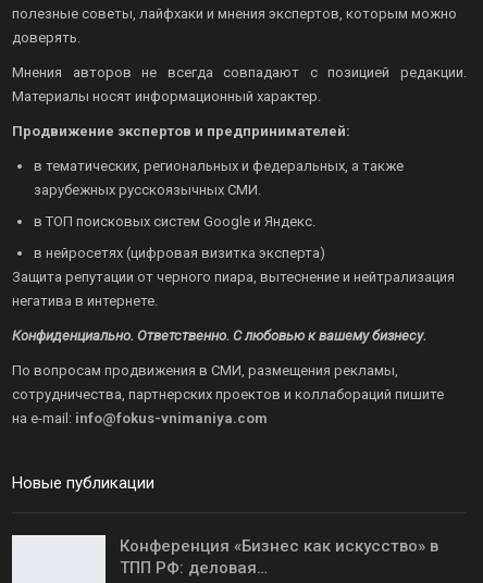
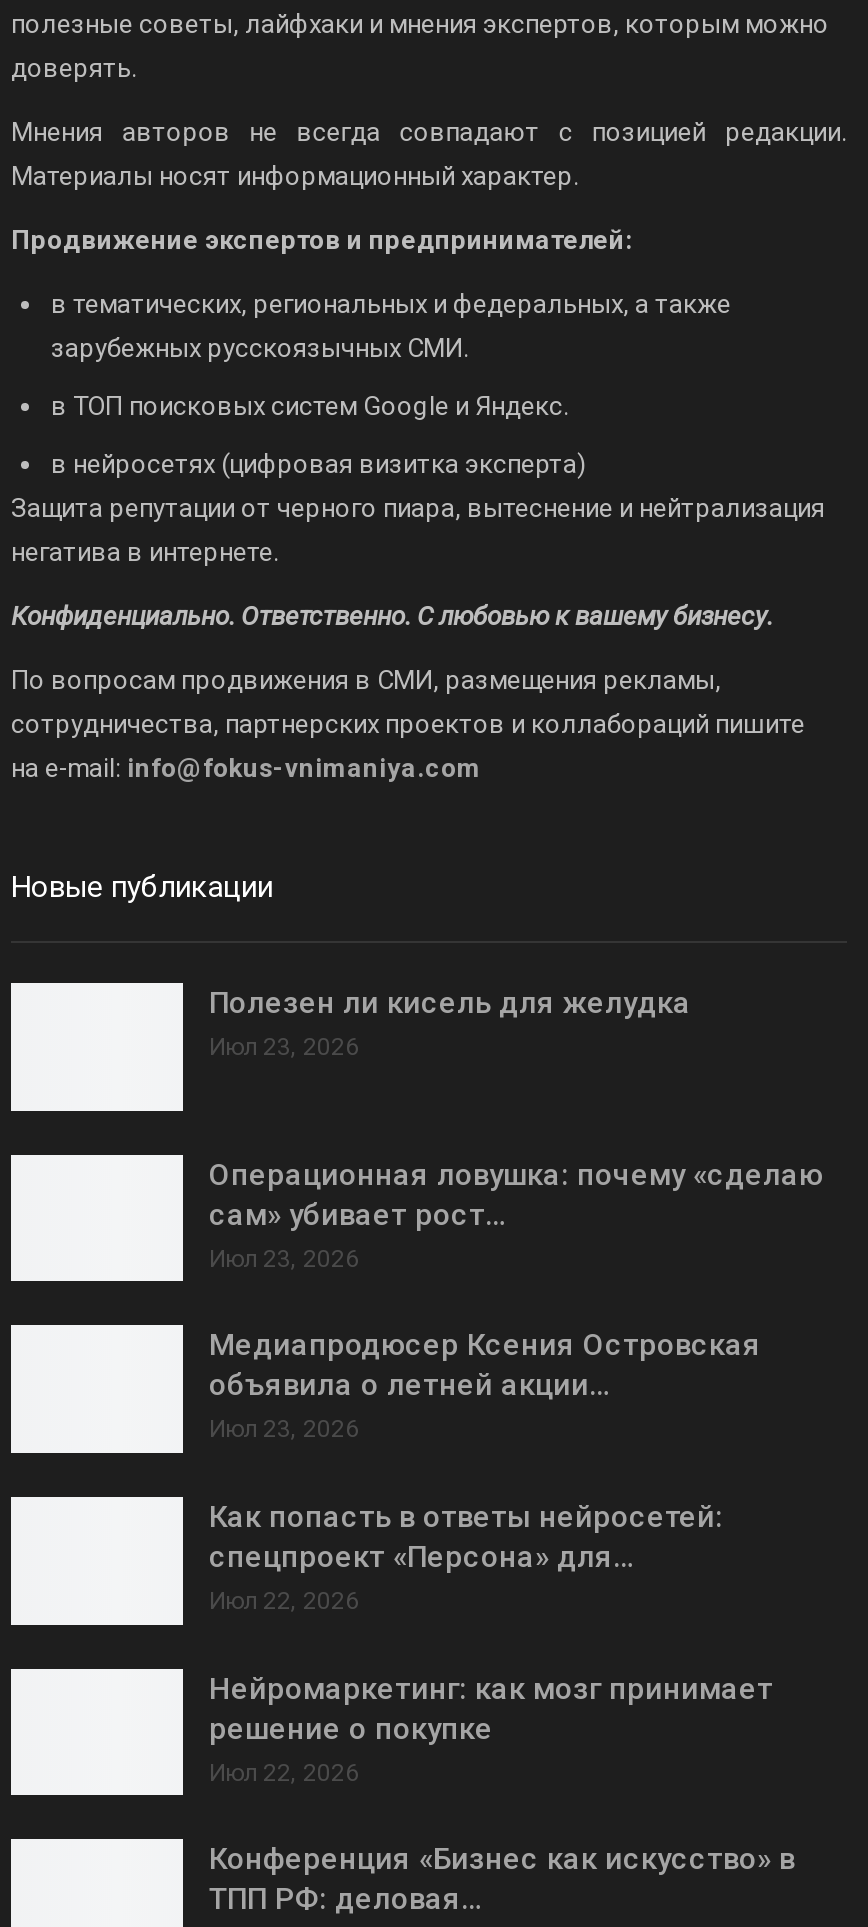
+ Полезен ли кисель для желудка
+ Июл 23, 2026

+ Операционная ловушка: почему «сделаю
+ сам» убивает рост…
+ Июл 23, 2026
+ Медиапродюсер Ксения Островская
+ объявила о летней акции…
+ Июл 23, 2026
+ Как попасть в ответы нейросетей:
+ спецпроект «Персона» для…
+ Июл 22, 2026
+ Нейромаркетинг: как мозг принимает
+ решение о покупке
+ Июл 22, 2026
